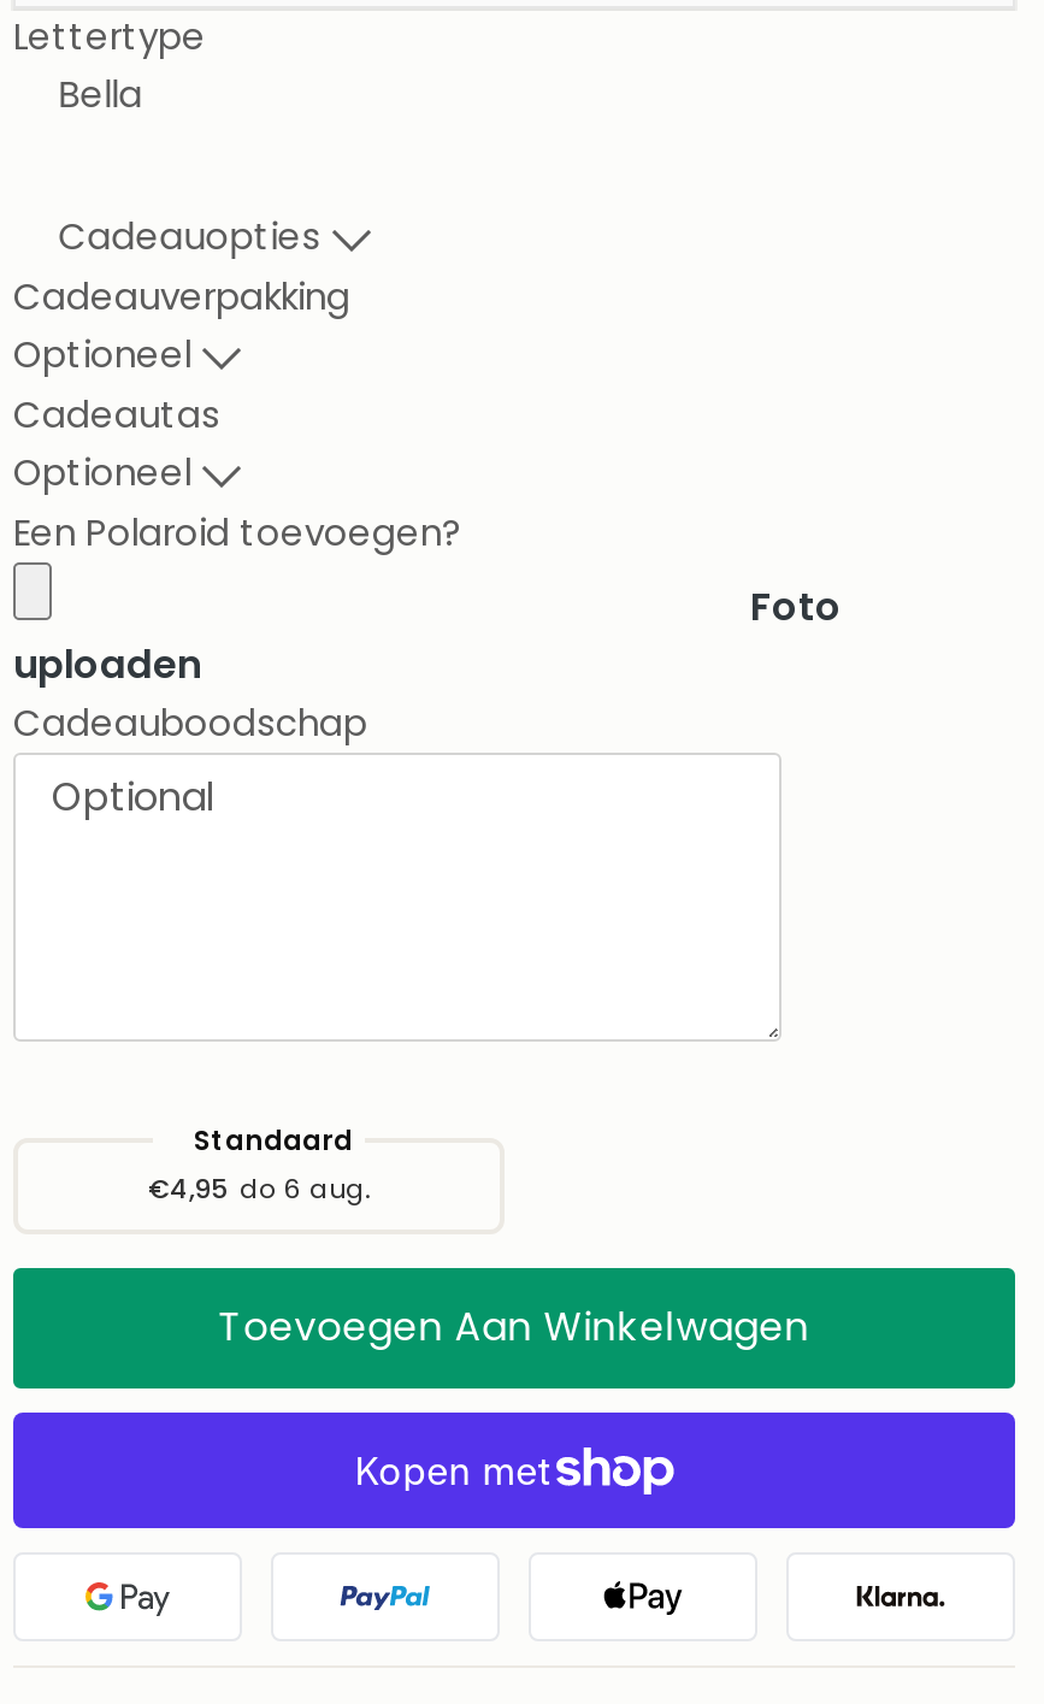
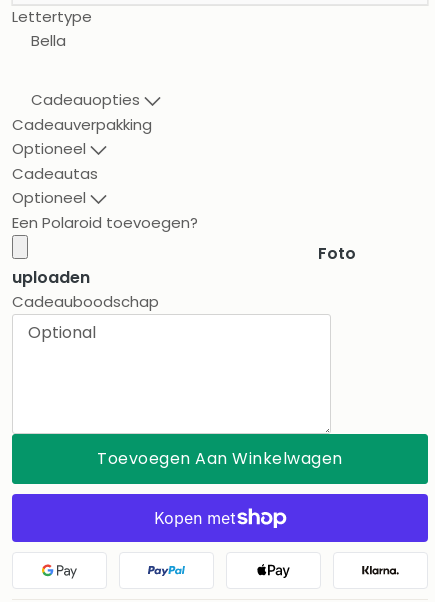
- Standaard
- €4,95 do 6 aug.
